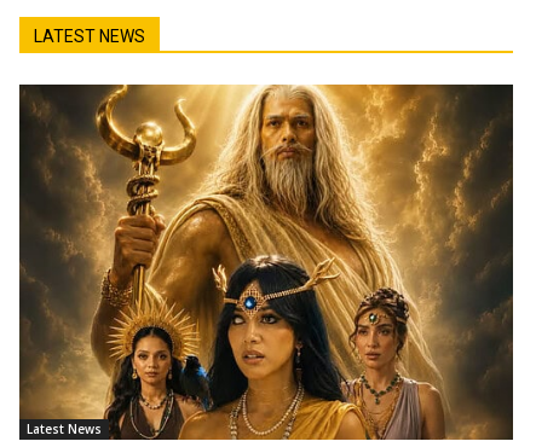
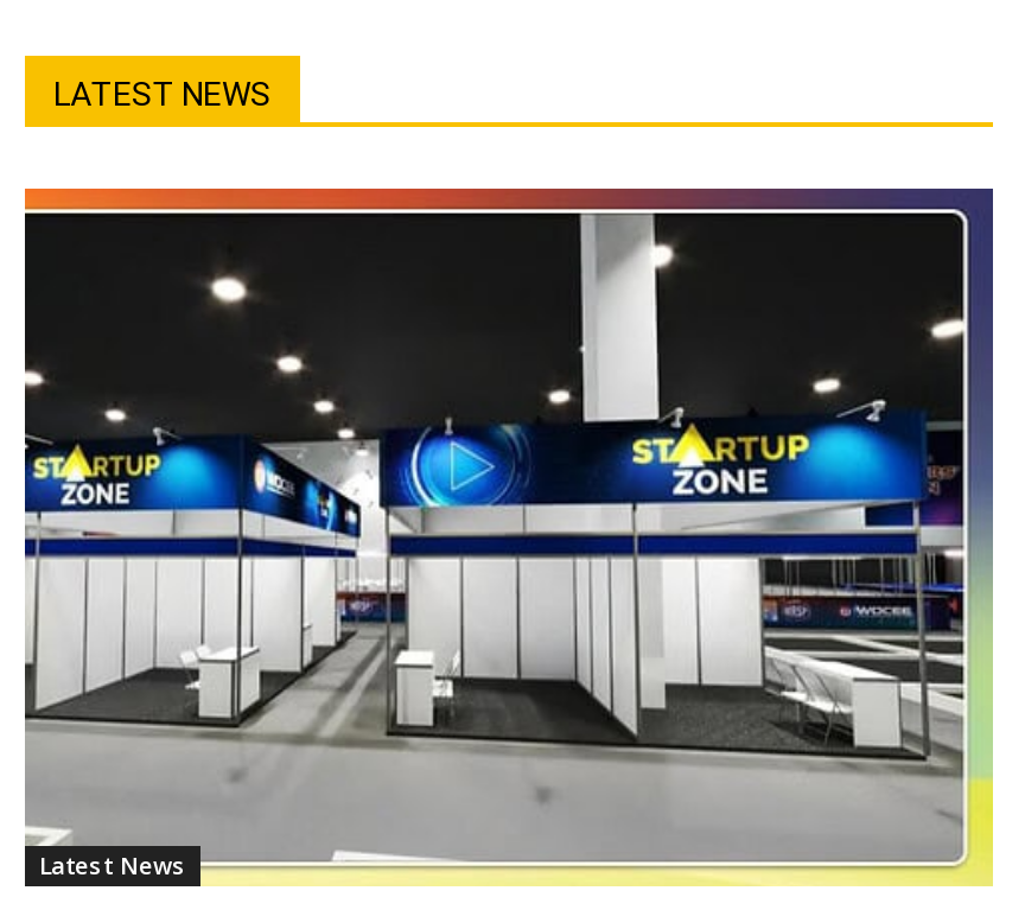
- [image]
+ [image]
